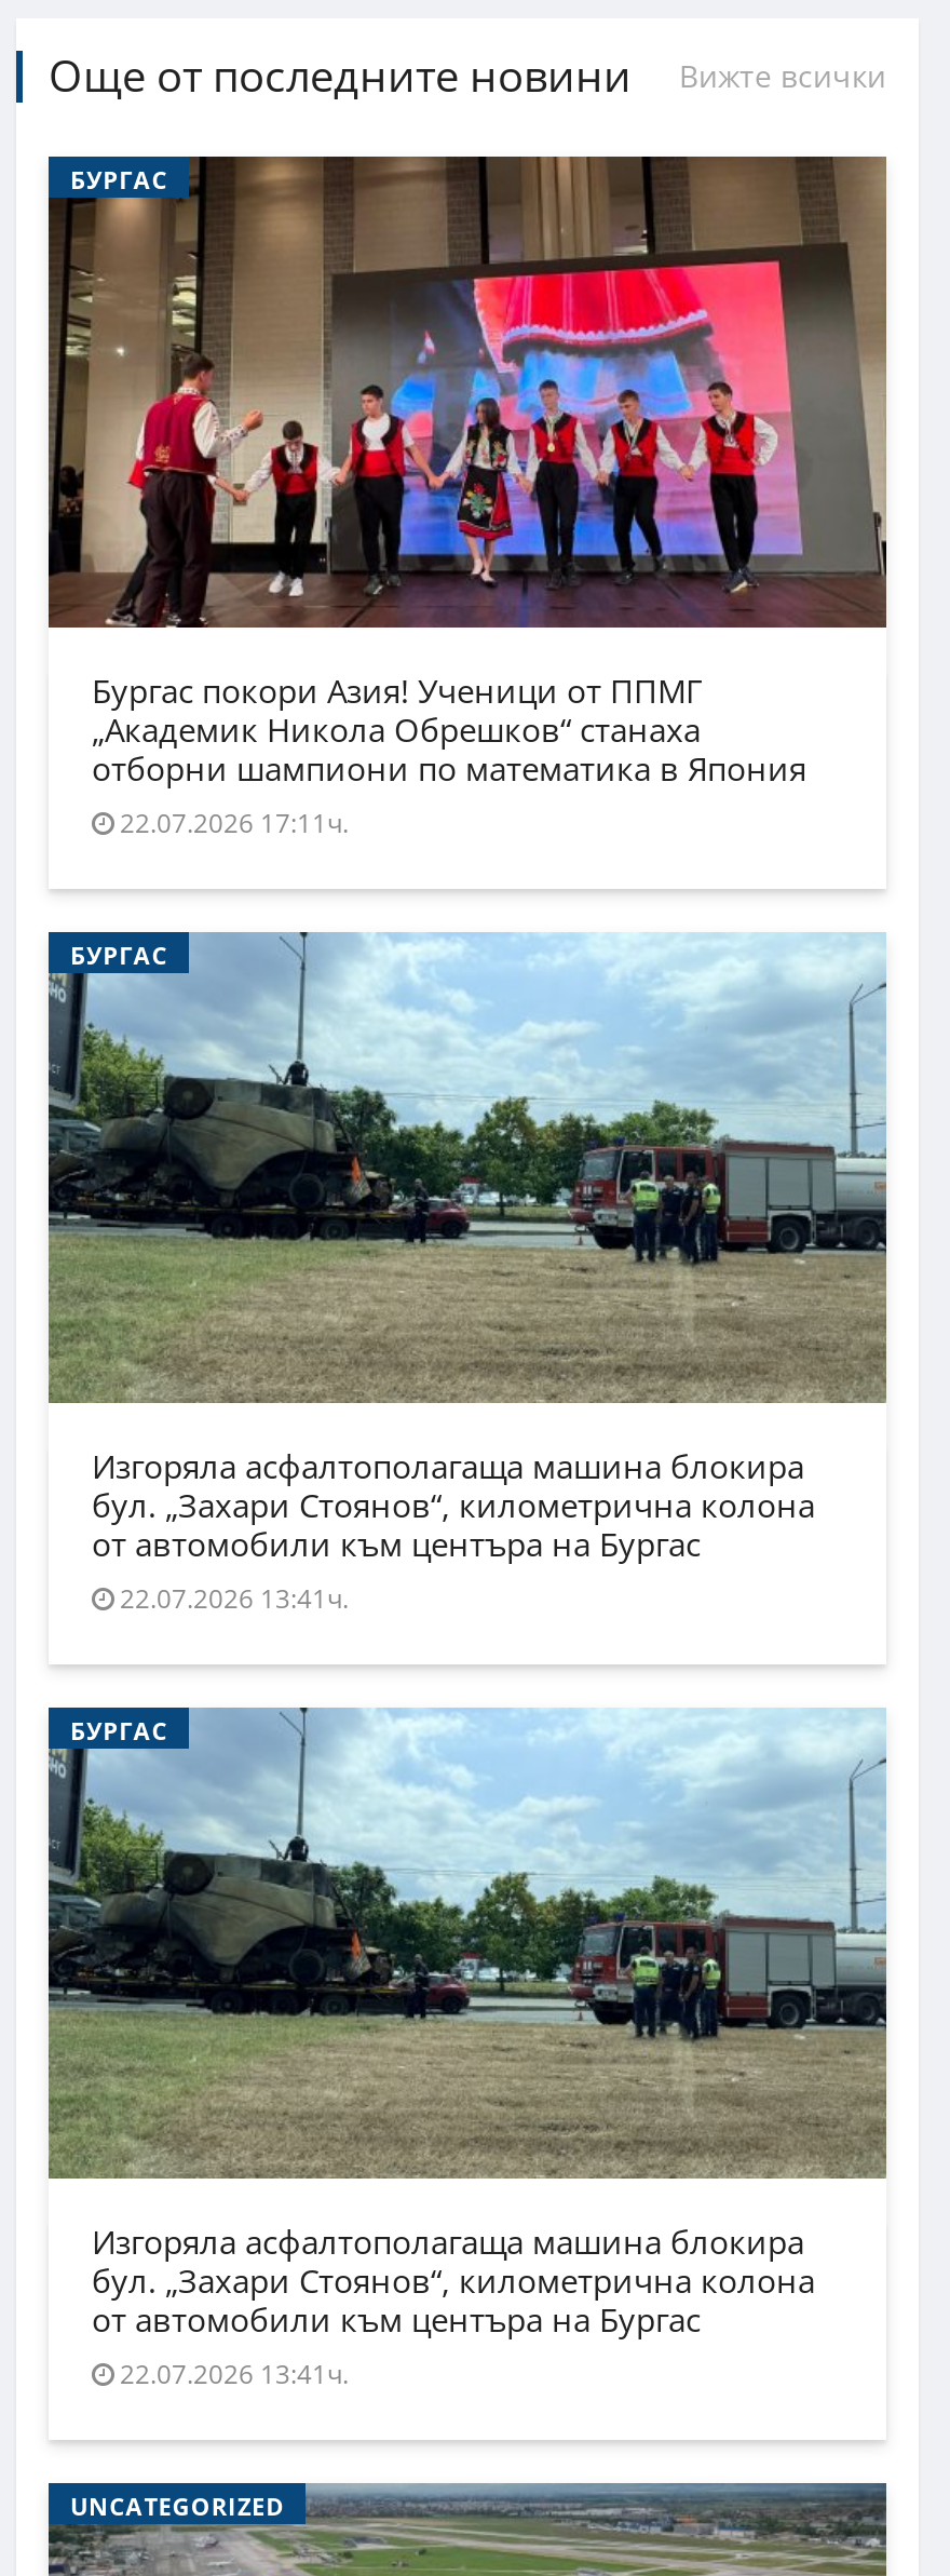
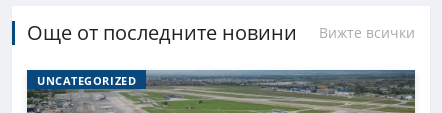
- [image]
- БУРГАС

- Бургас покори Азия! Ученици от ППМГ
- „Академик Никола Обрешков“ станаха
- отборни шампиони по математика в Япония
- 22.07.2026 17:11ч.

- [image]
- БУРГАС

- Изгоряла асфалтополагаща машина блокира
- бул. „Захари Стоянов“, километрична колона
- от автомобили към центъра на Бургас
- 22.07.2026 13:41ч.

- [image]
- БУРГАС

- Изгоряла асфалтополагаща машина блокира
- бул. „Захари Стоянов“, километрична колона
- от автомобили към центъра на Бургас
- 22.07.2026 13:41ч.
